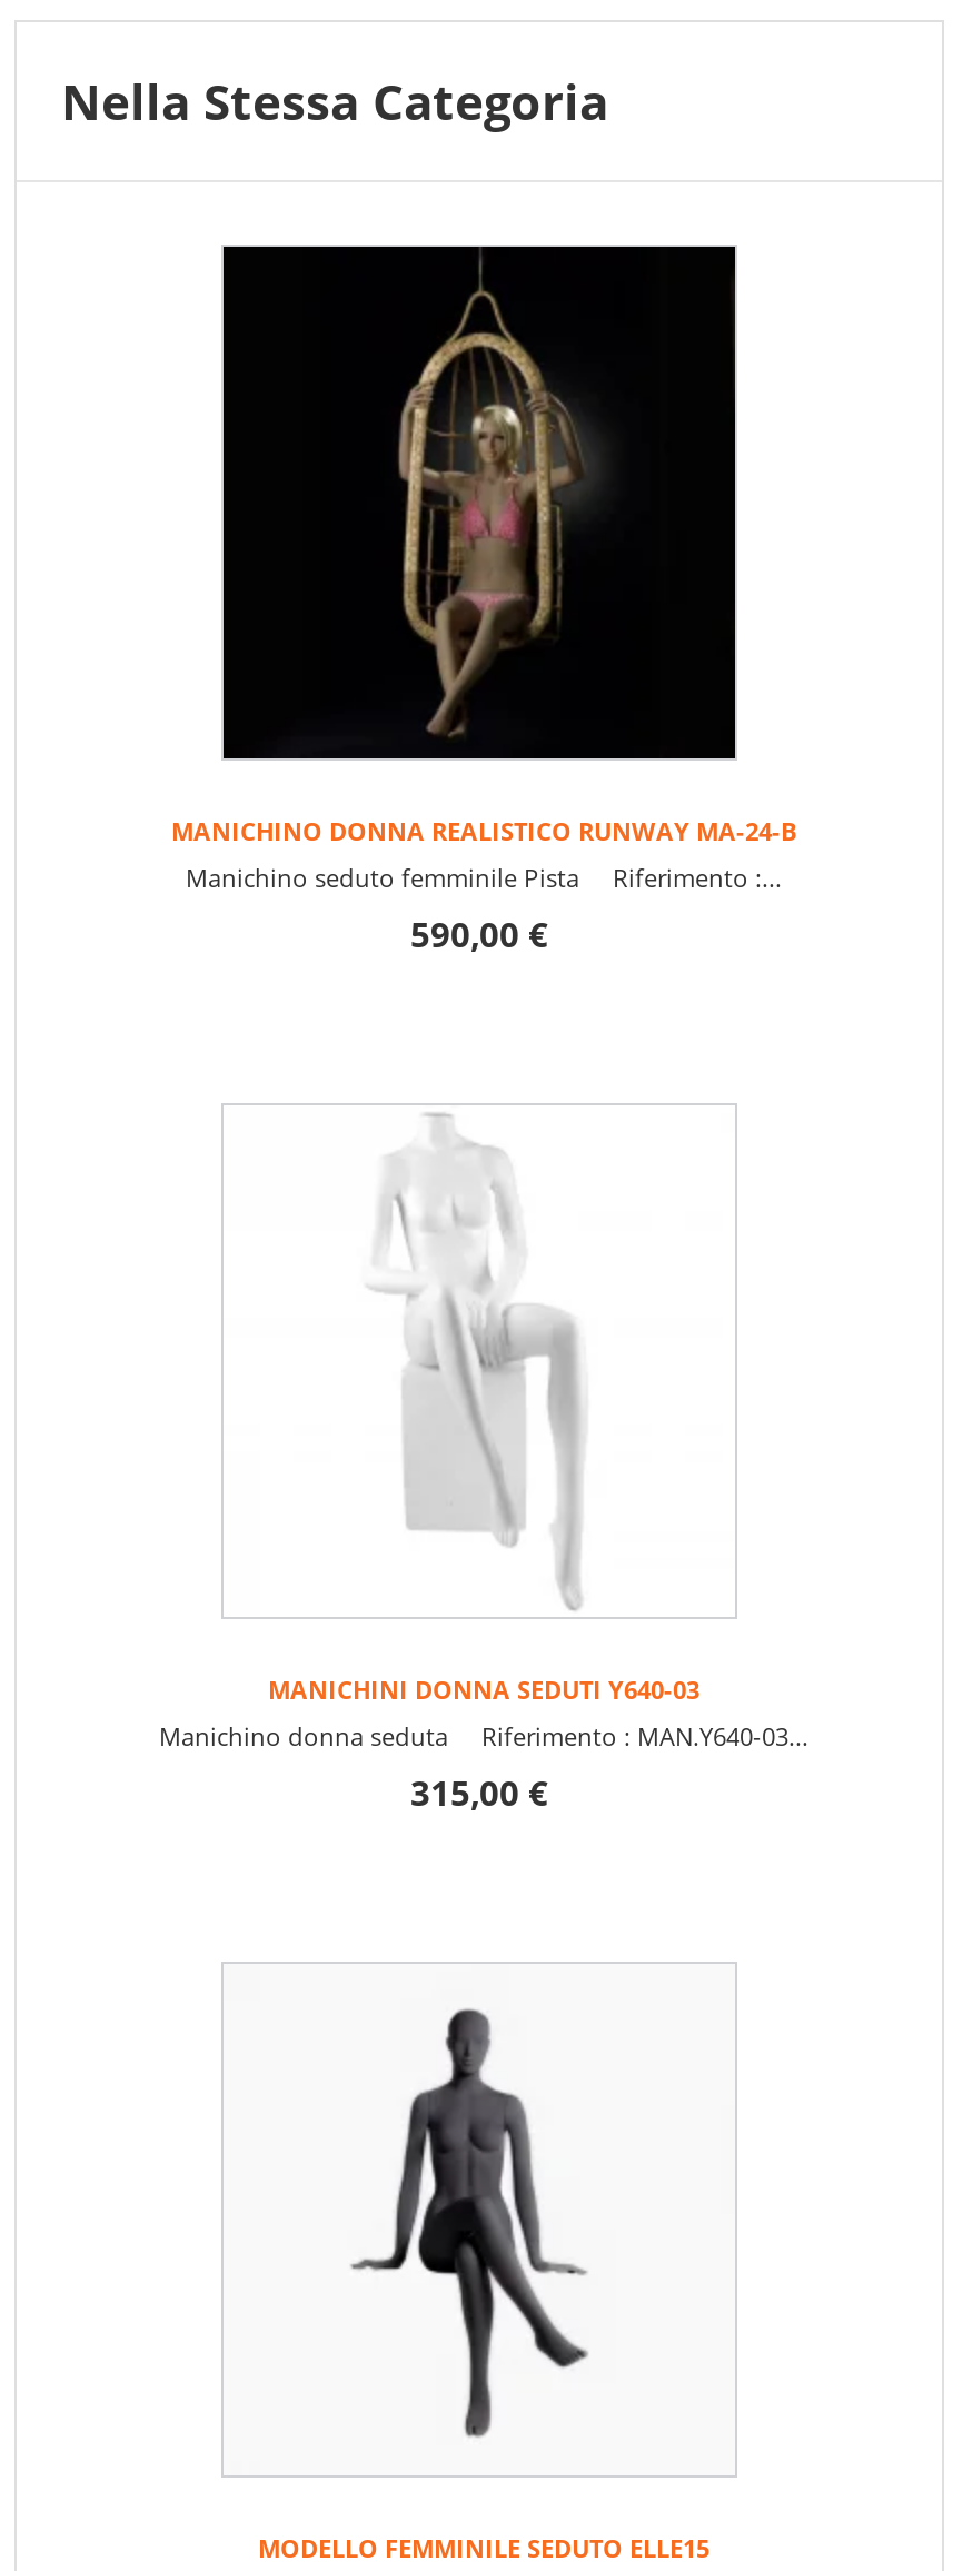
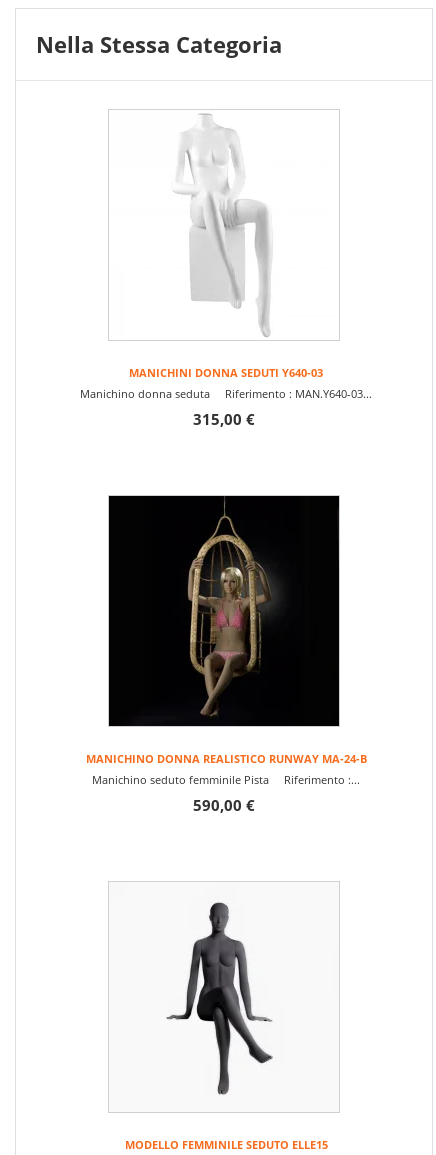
moved down: [image] | MANICHINO DONNA REALISTICO RUNWAY MA-24-B | Manichino seduto femminile Pista Riferimento :... | 590,00 €

moved up: MANICHINI DONNA SEDUTI Y640-03 | Manichino donna seduta Riferimento : MAN.Y640-03... | 315,00 €
